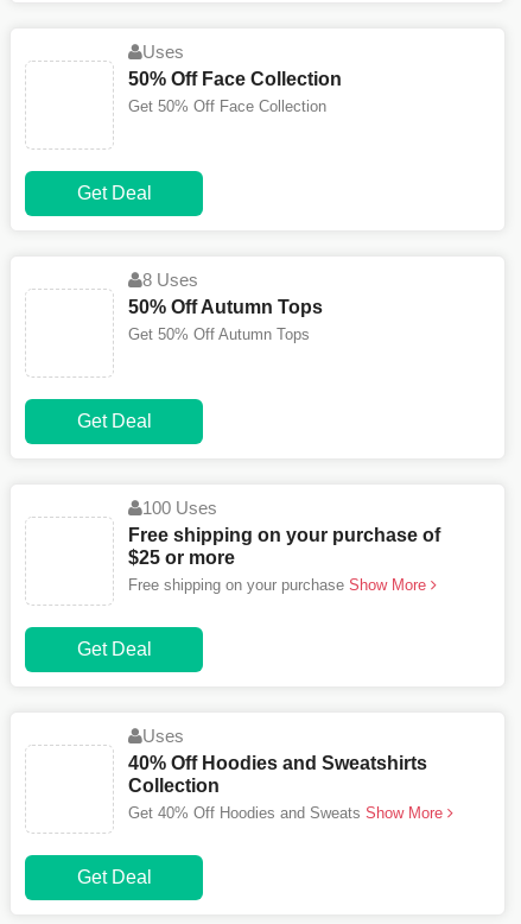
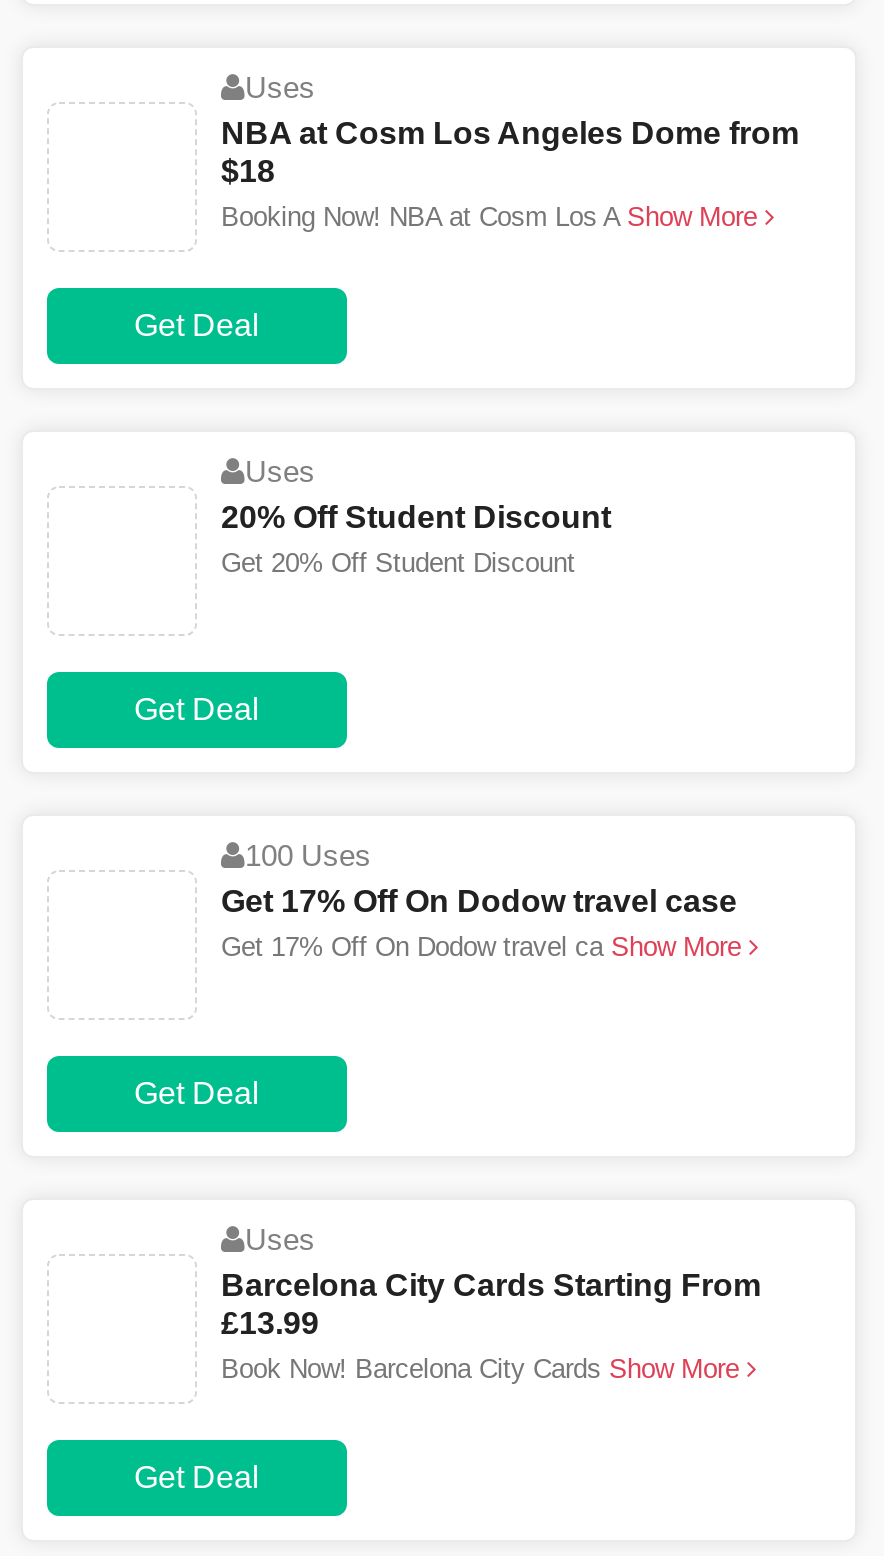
- 50% Off Face Collection
- Get 50% Off Face Collection
+ NBA at Cosm Los Angeles Dome from
+ $18
+ Booking Now! NBA at Cosm Los A Show More

- 8 Uses
- 50% Off Autumn Tops
- Get 50% Off Autumn Tops
+ Uses
+ 20% Off Student Discount
+ Get 20% Off Student Discount

- Free shipping on your purchase of
- $25 or more
- Free shipping on your purchase Show More
+ Get 17% Off On Dodow travel case
+ Get 17% Off On Dodow travel ca Show More

- 40% Off Hoodies and Sweatshirts
- Collection
- Get 40% Off Hoodies and Sweats Show More
+ Barcelona City Cards Starting From
+ £13.99
+ Book Now! Barcelona City Cards Show More
